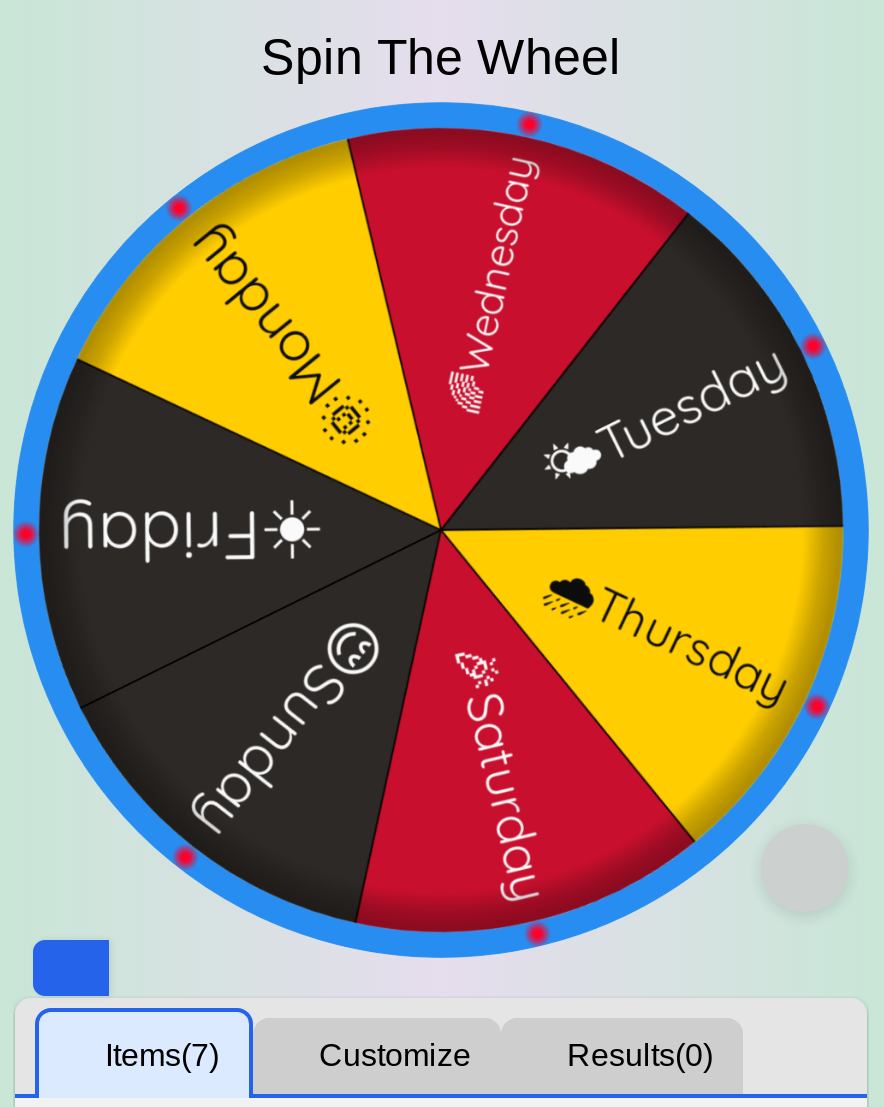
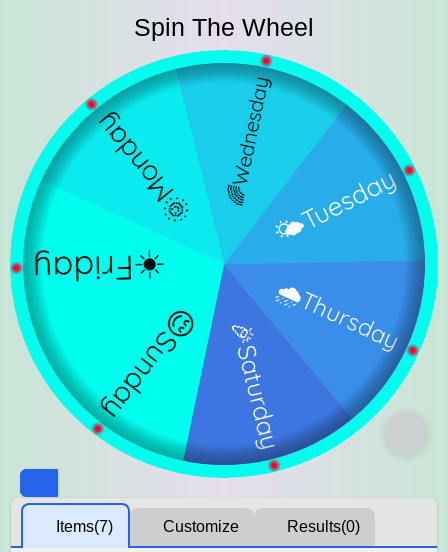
- [image]
+ [image]
